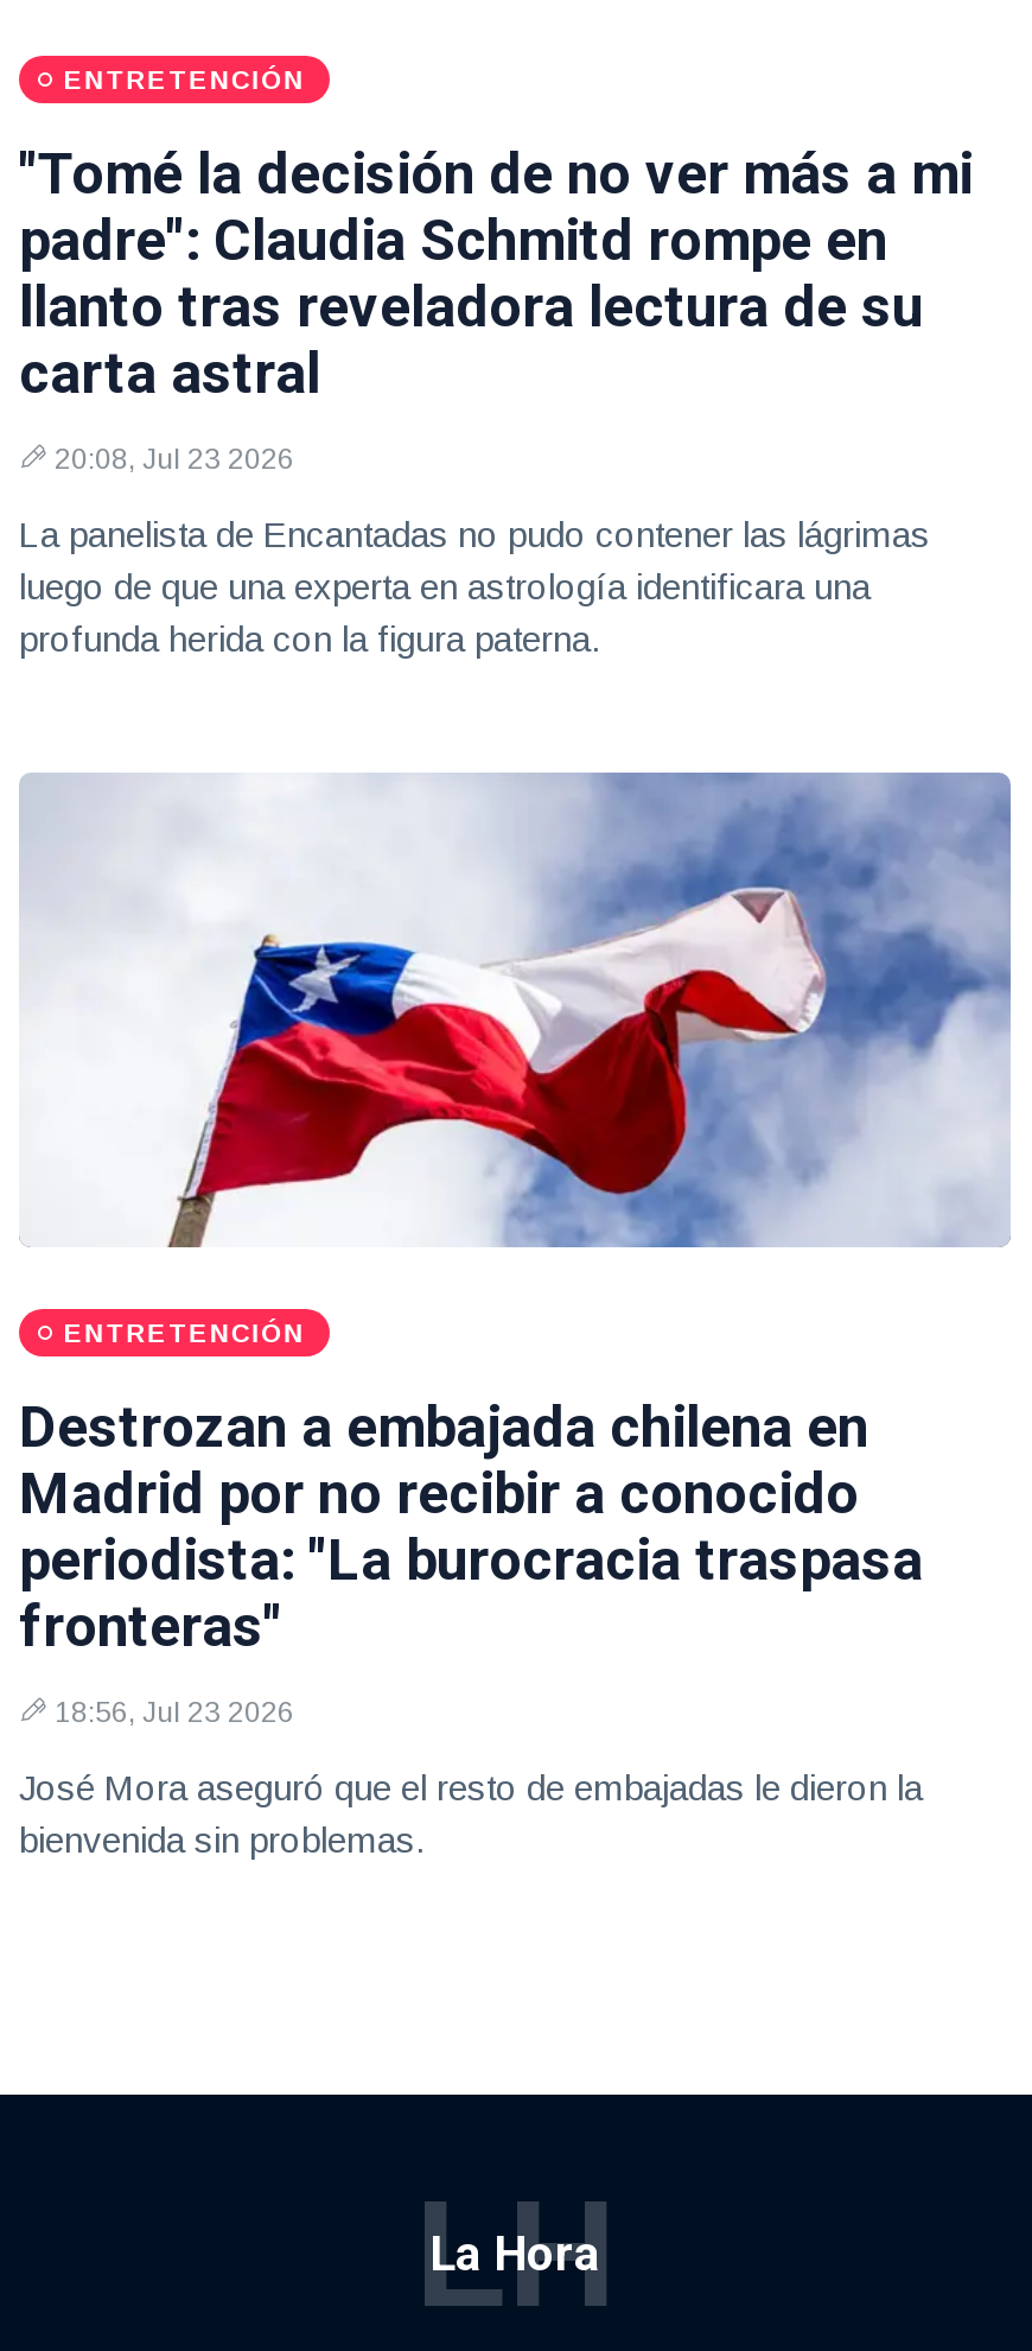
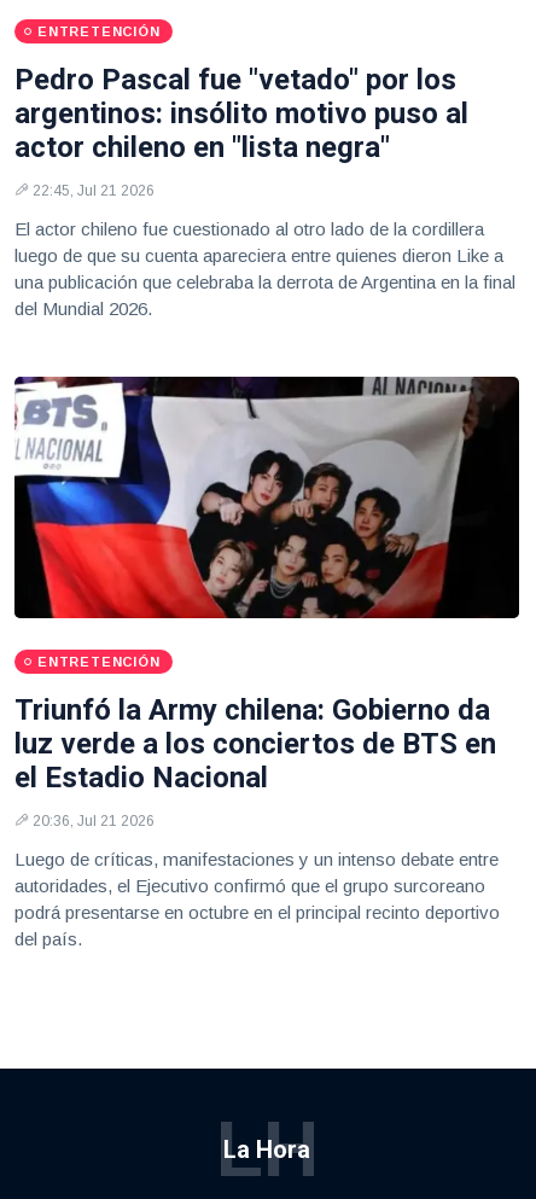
- "Tomé la decisión de no ver más a mi
- padre": Claudia Schmitd rompe en
- llanto tras reveladora lectura de su
- carta astral
+ Pedro Pascal fue "vetado" por los
+ argentinos: insólito motivo puso al
+ actor chileno en "lista negra"

- 20:08, Jul 23 2026
+ 22:45, Jul 21 2026

- La panelista de Encantadas no pudo contener las lágrimas
- luego de que una experta en astrología identificara una
- profunda herida con la figura paterna.
+ El actor chileno fue cuestionado al otro lado de la cordillera
+ luego de que su cuenta apareciera entre quienes dieron Like a
+ una publicación que celebraba la derrota de Argentina en la final
+ del Mundial 2026.

- [image]
+ [image]

- Destrozan a embajada chilena en
- Madrid por no recibir a conocido
- periodista: "La burocracia traspasa
- fronteras"
+ Triunfó la Army chilena: Gobierno da
+ luz verde a los conciertos de BTS en
+ el Estadio Nacional

- 18:56, Jul 23 2026
+ 20:36, Jul 21 2026

- José Mora aseguró que el resto de embajadas le dieron la
- bienvenida sin problemas.
+ Luego de críticas, manifestaciones y un intenso debate entre
+ autoridades, el Ejecutivo confirmó que el grupo surcoreano
+ podrá presentarse en octubre en el principal recinto deportivo
+ del país.
